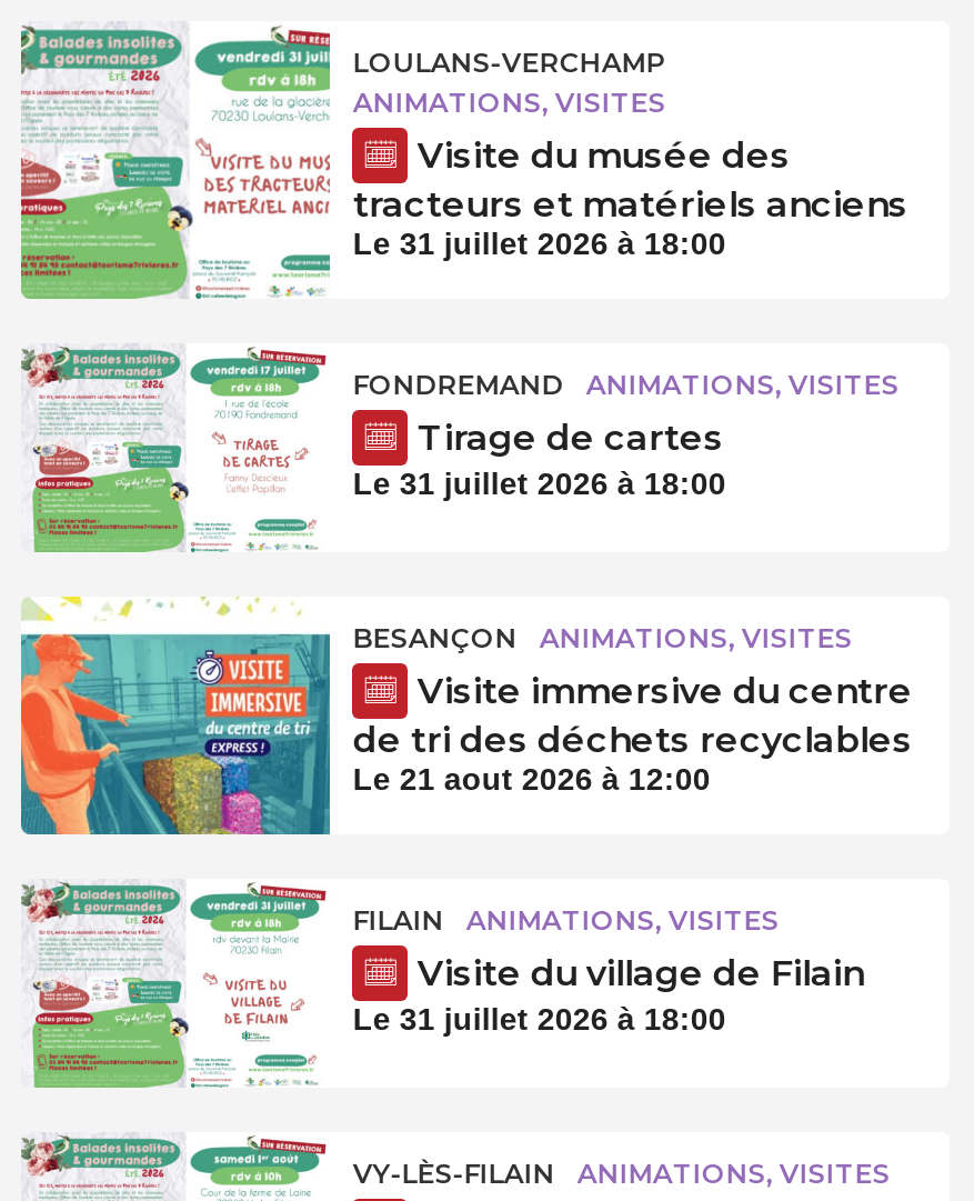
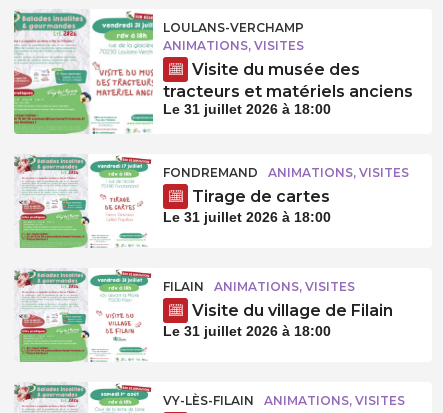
- [image]
- BESANÇON
- ANIMATIONS, VISITES
- Visite immersive du centre
- de tri des déchets recyclables
- Le 21 aout 2026 à 12:00
